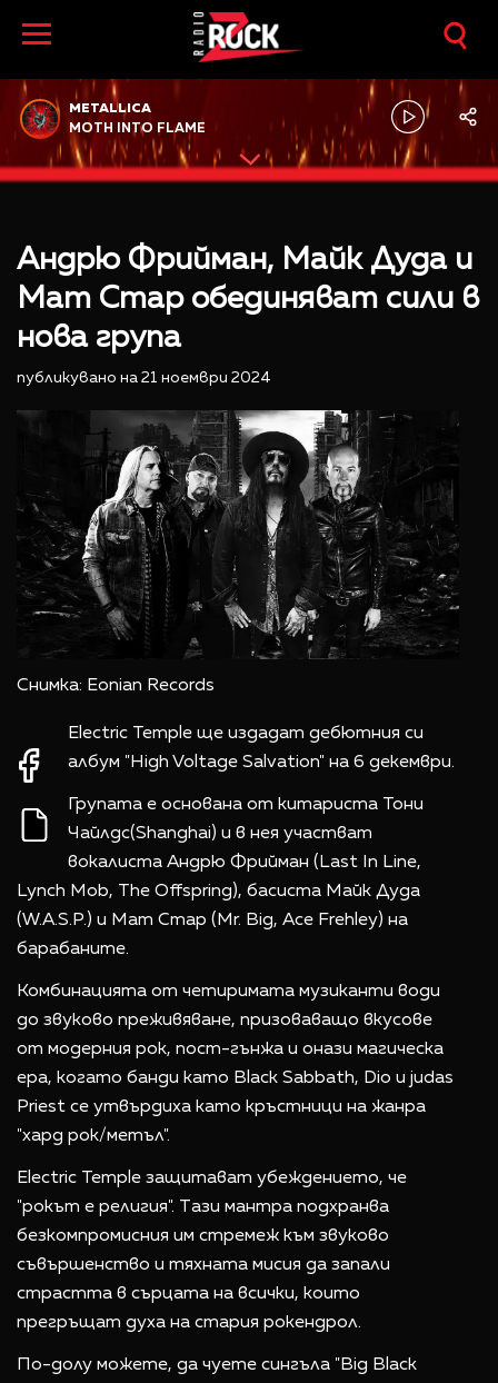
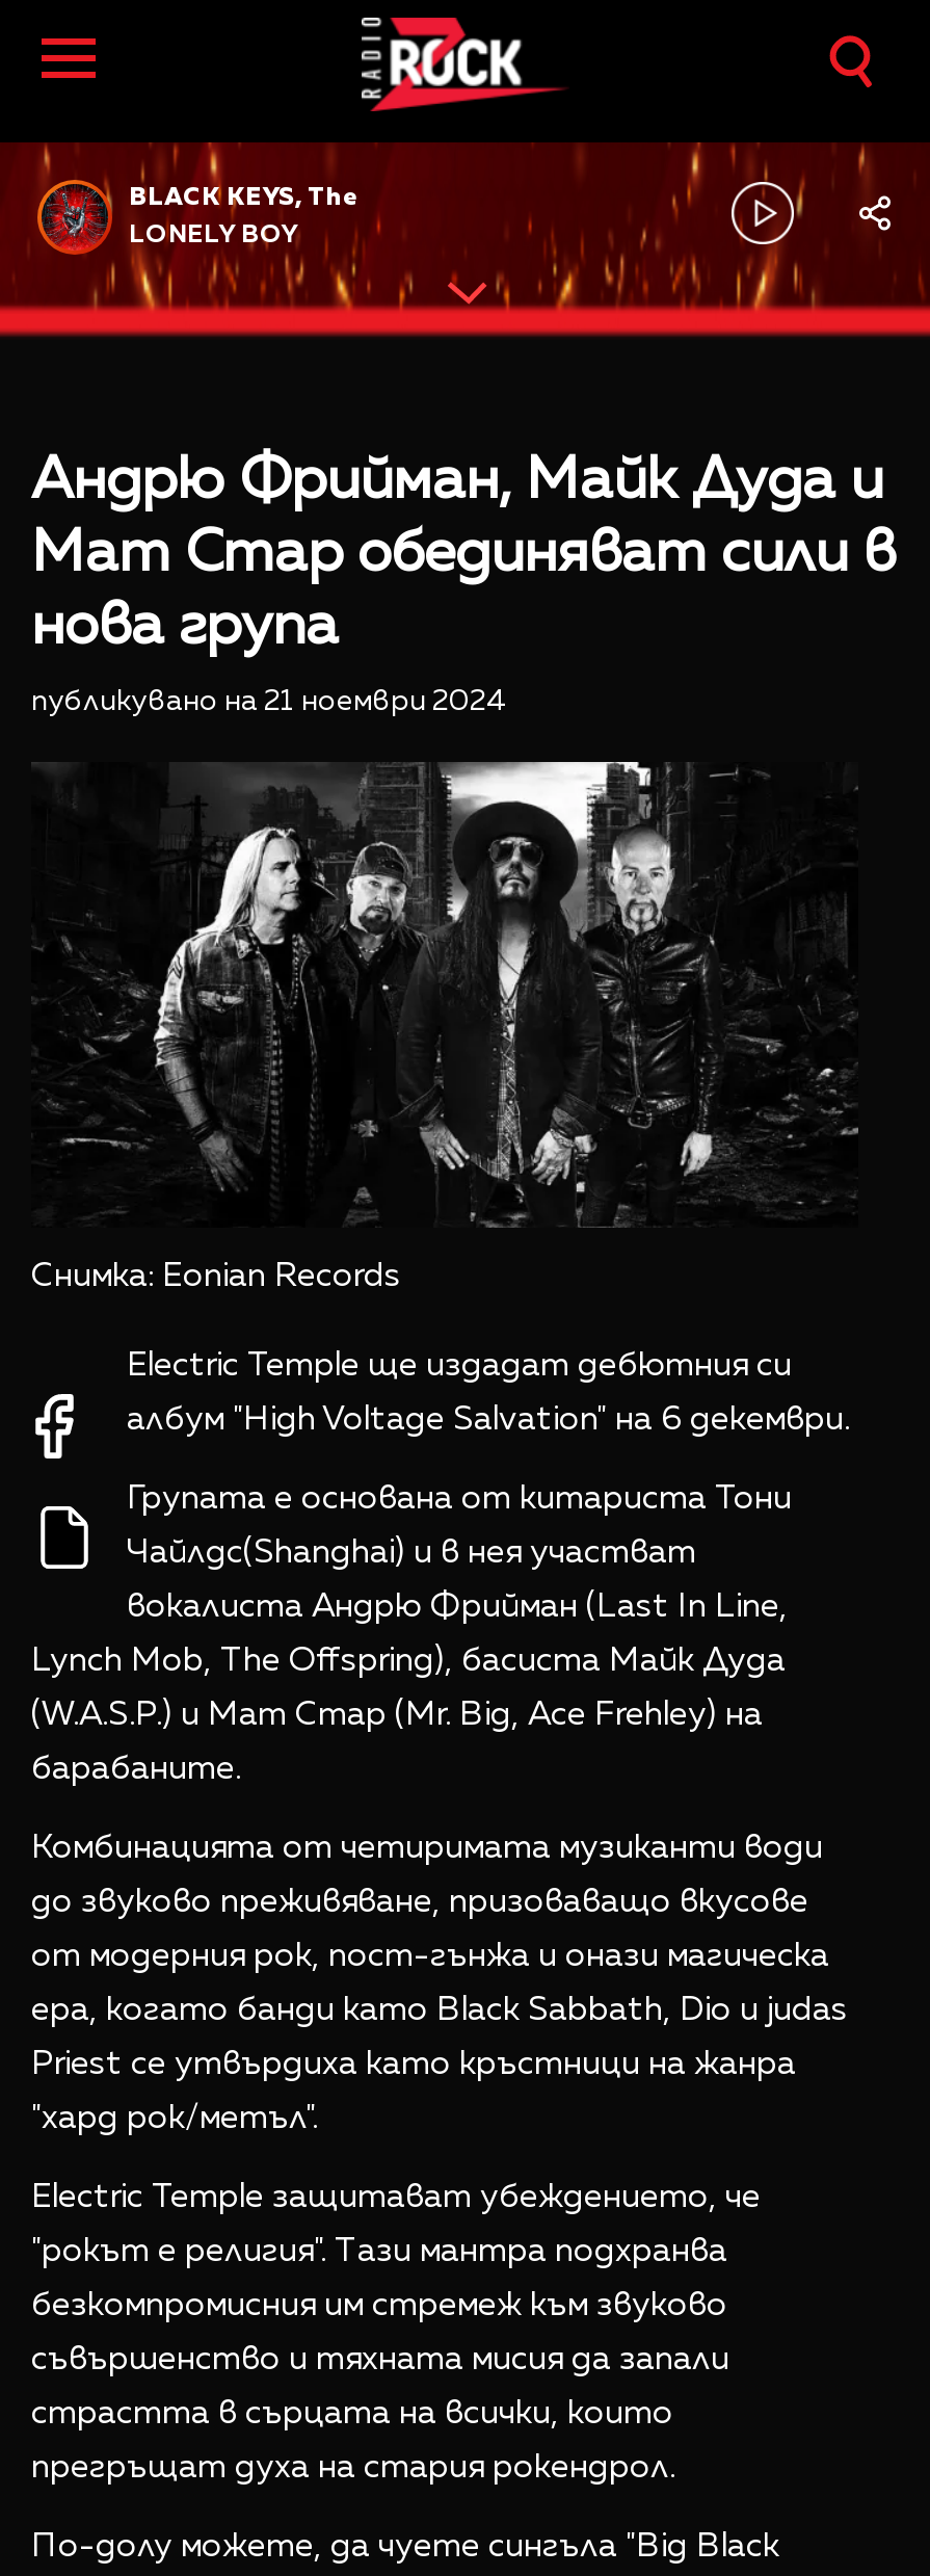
- METALLICA
+ BLACK KEYS, The

- MOTH INTO FLAME
+ LONELY BOY
